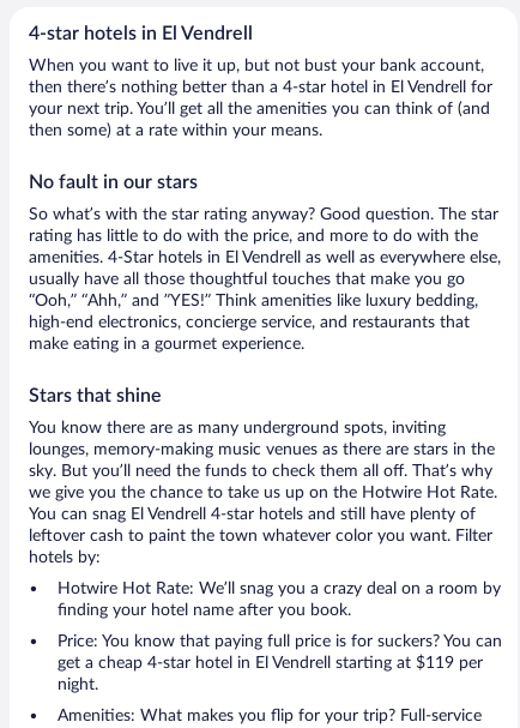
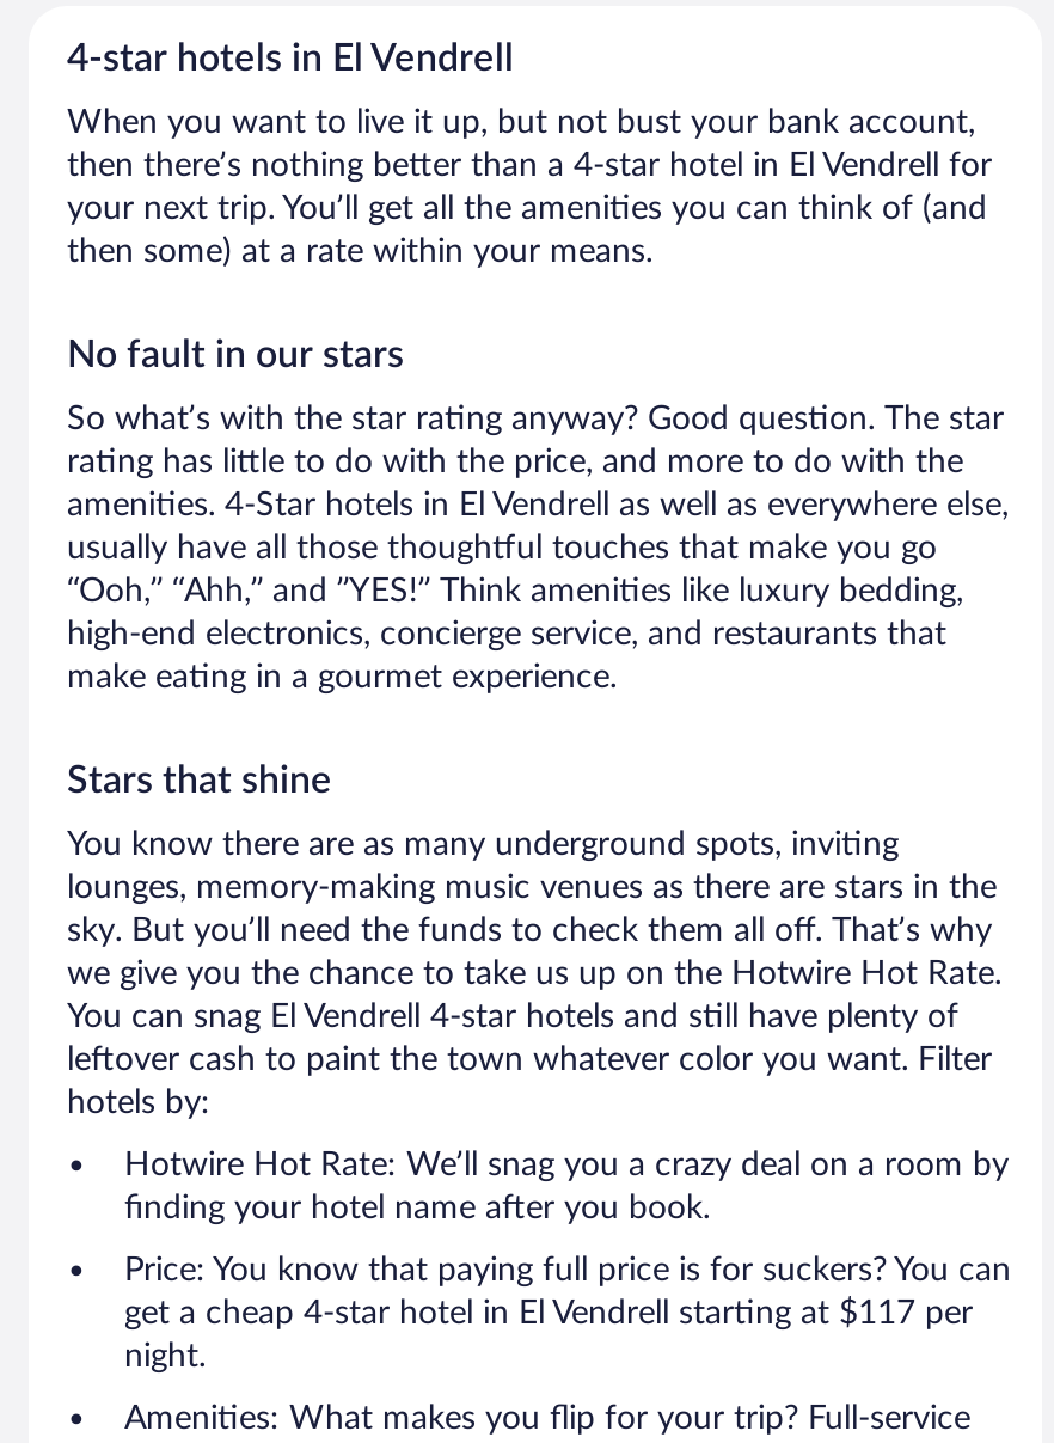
- get a cheap 4-star hotel in El Vendrell starting at $119 per
+ get a cheap 4-star hotel in El Vendrell starting at $117 per
